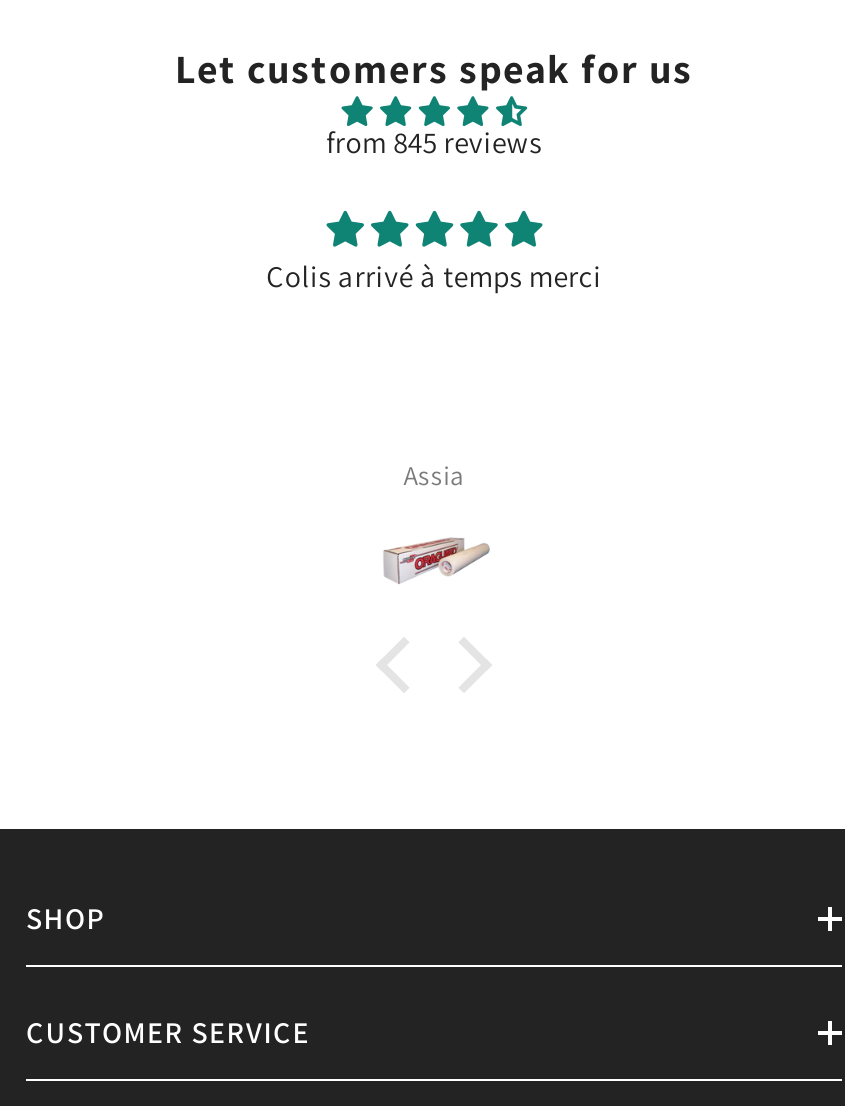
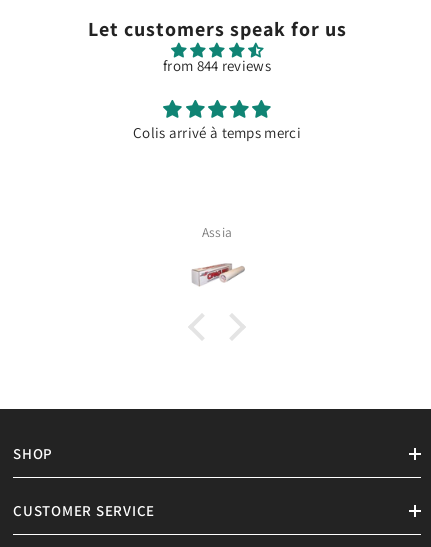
- from 845 reviews
+ from 844 reviews
